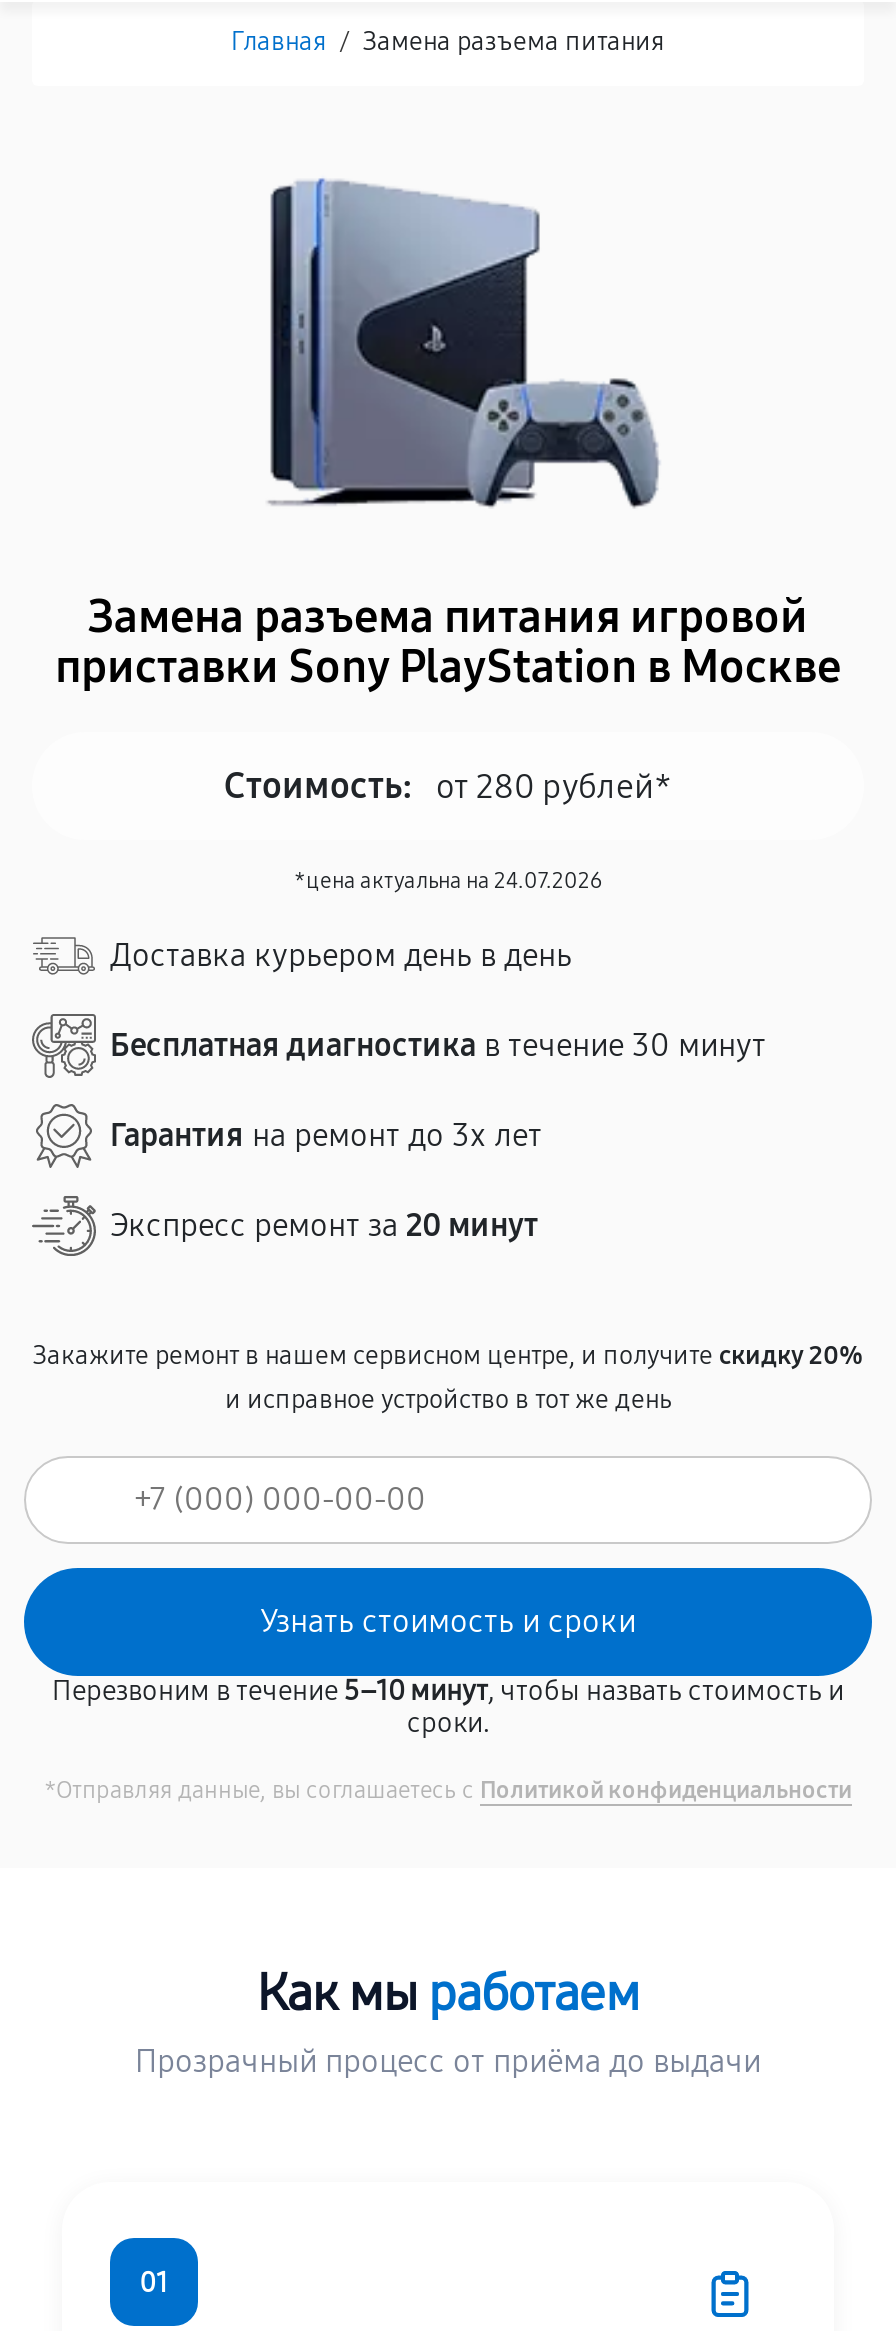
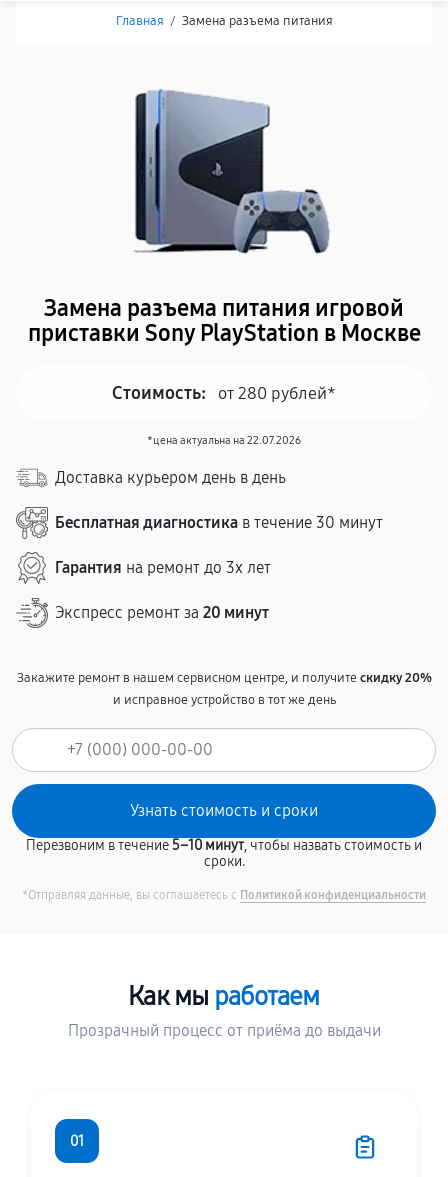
- *цена актуальна на 24.07.2026
+ *цена актуальна на 22.07.2026
